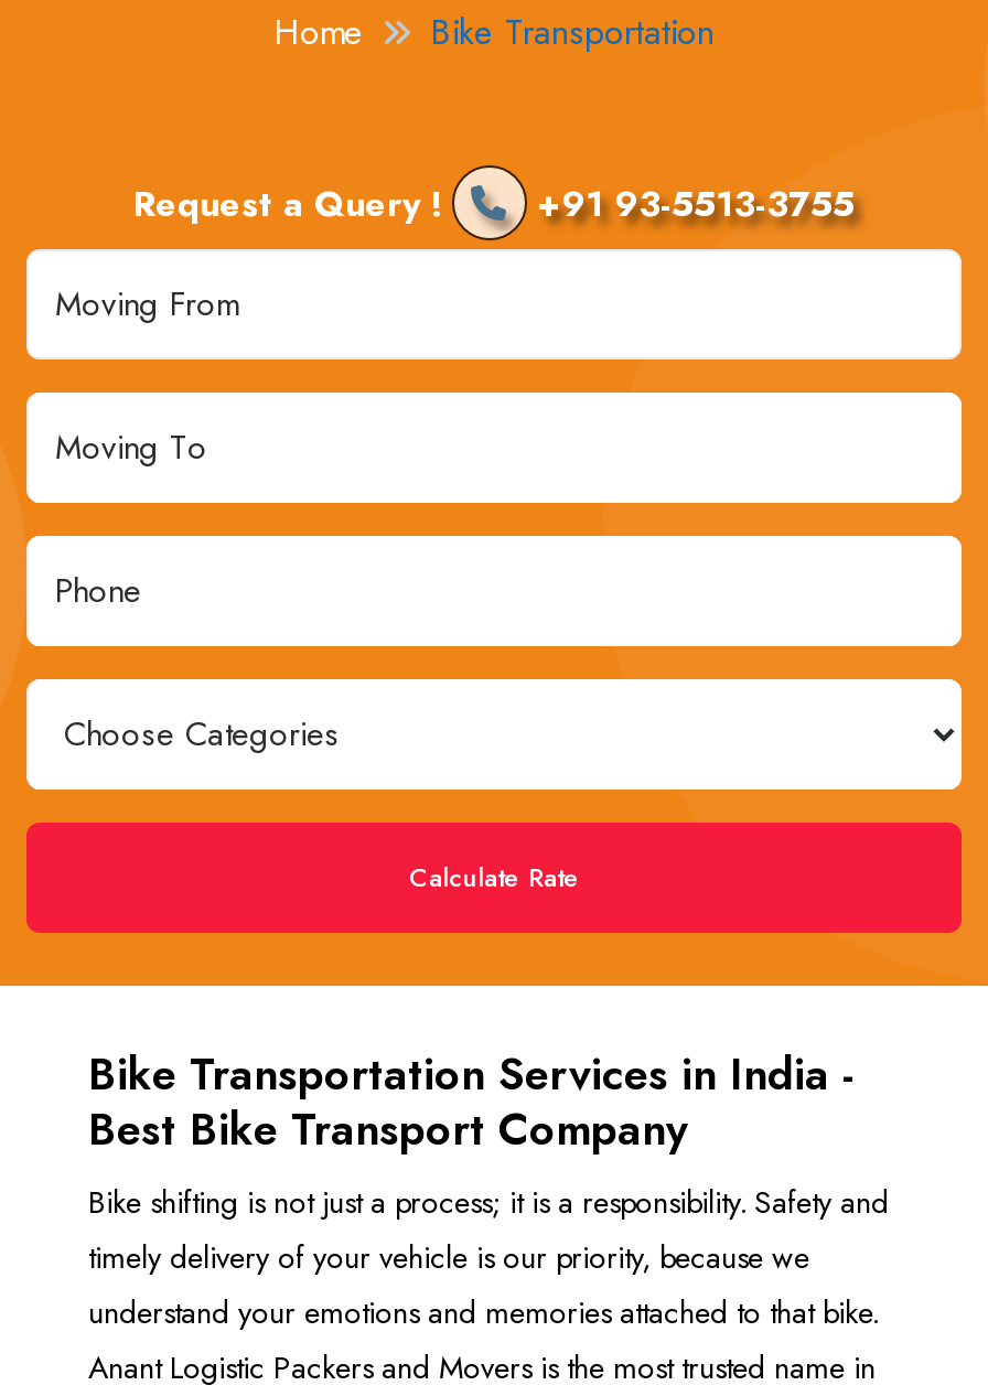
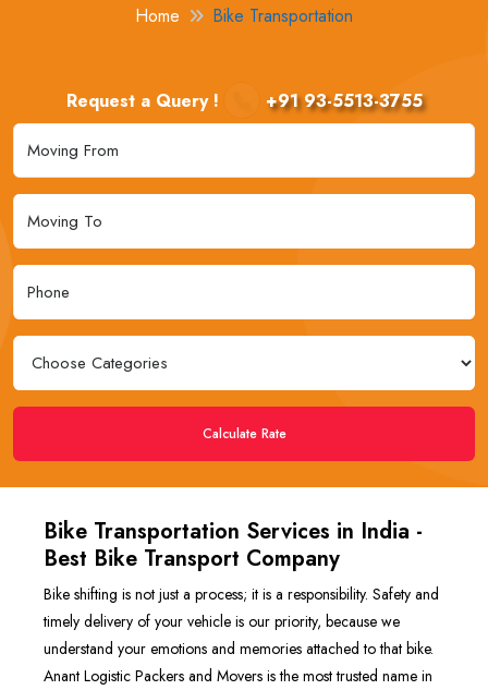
- [image]
